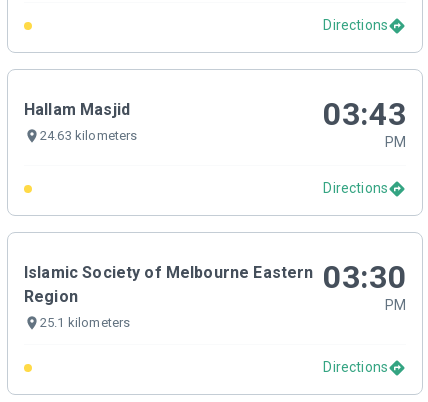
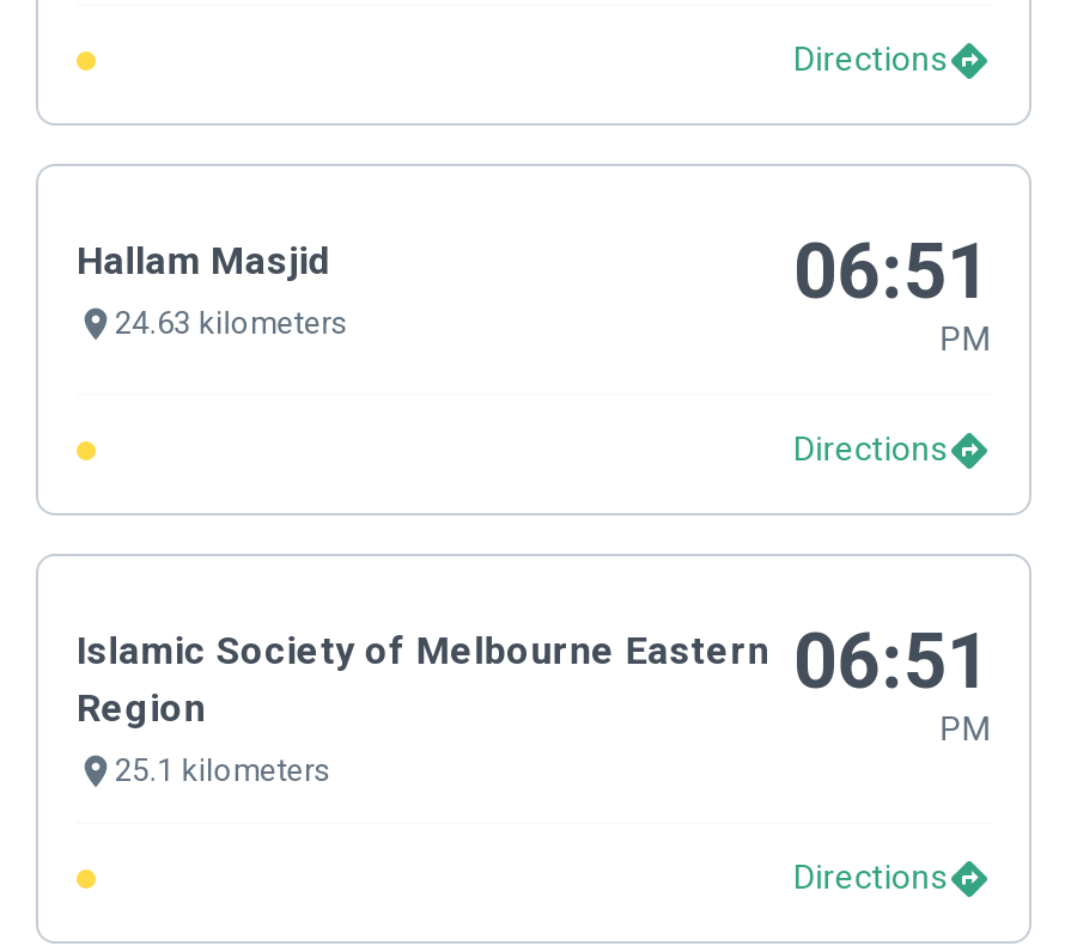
- 03:43
+ 06:51

- Islamic Society of Melbourne Eastern 03:30
+ Islamic Society of Melbourne Eastern 06:51
